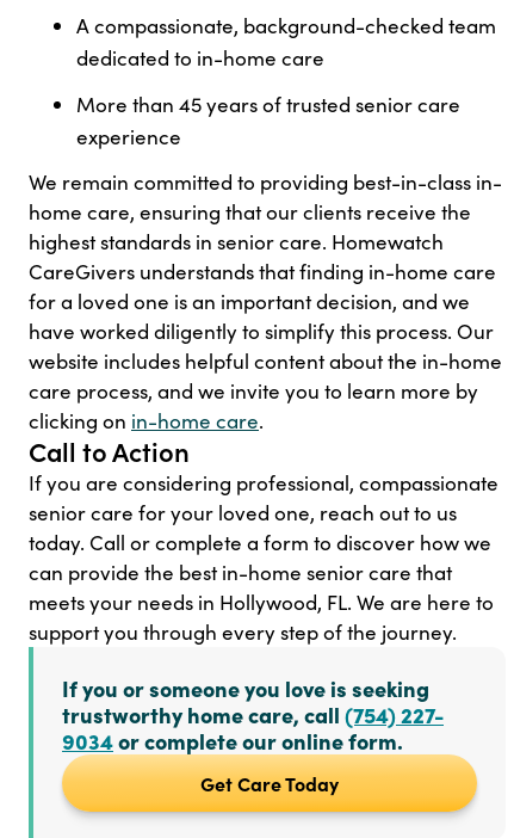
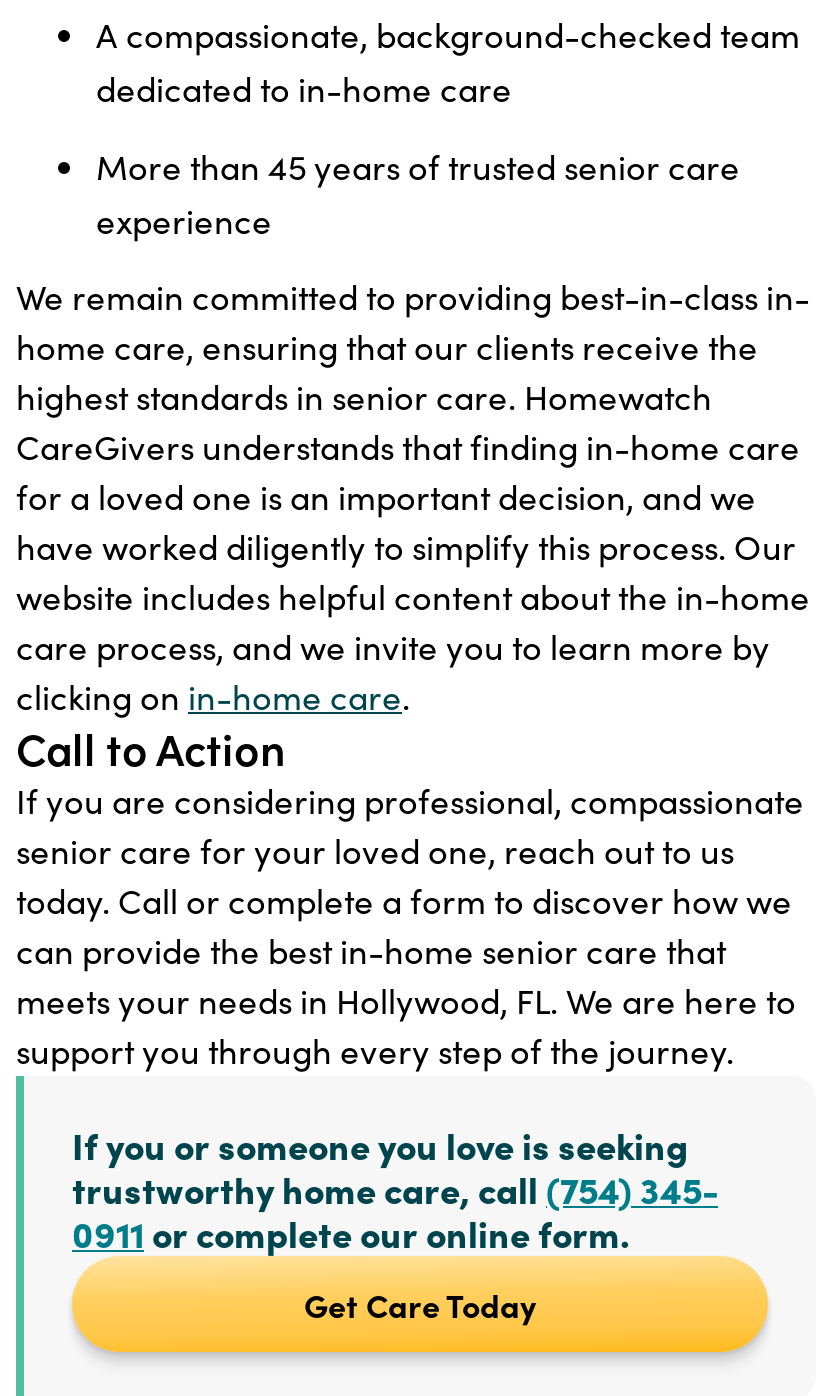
- trustworthy home care, call (754) 227-
+ trustworthy home care, call (754) 345-

- 9034 or complete our online form.
+ 0911 or complete our online form.
